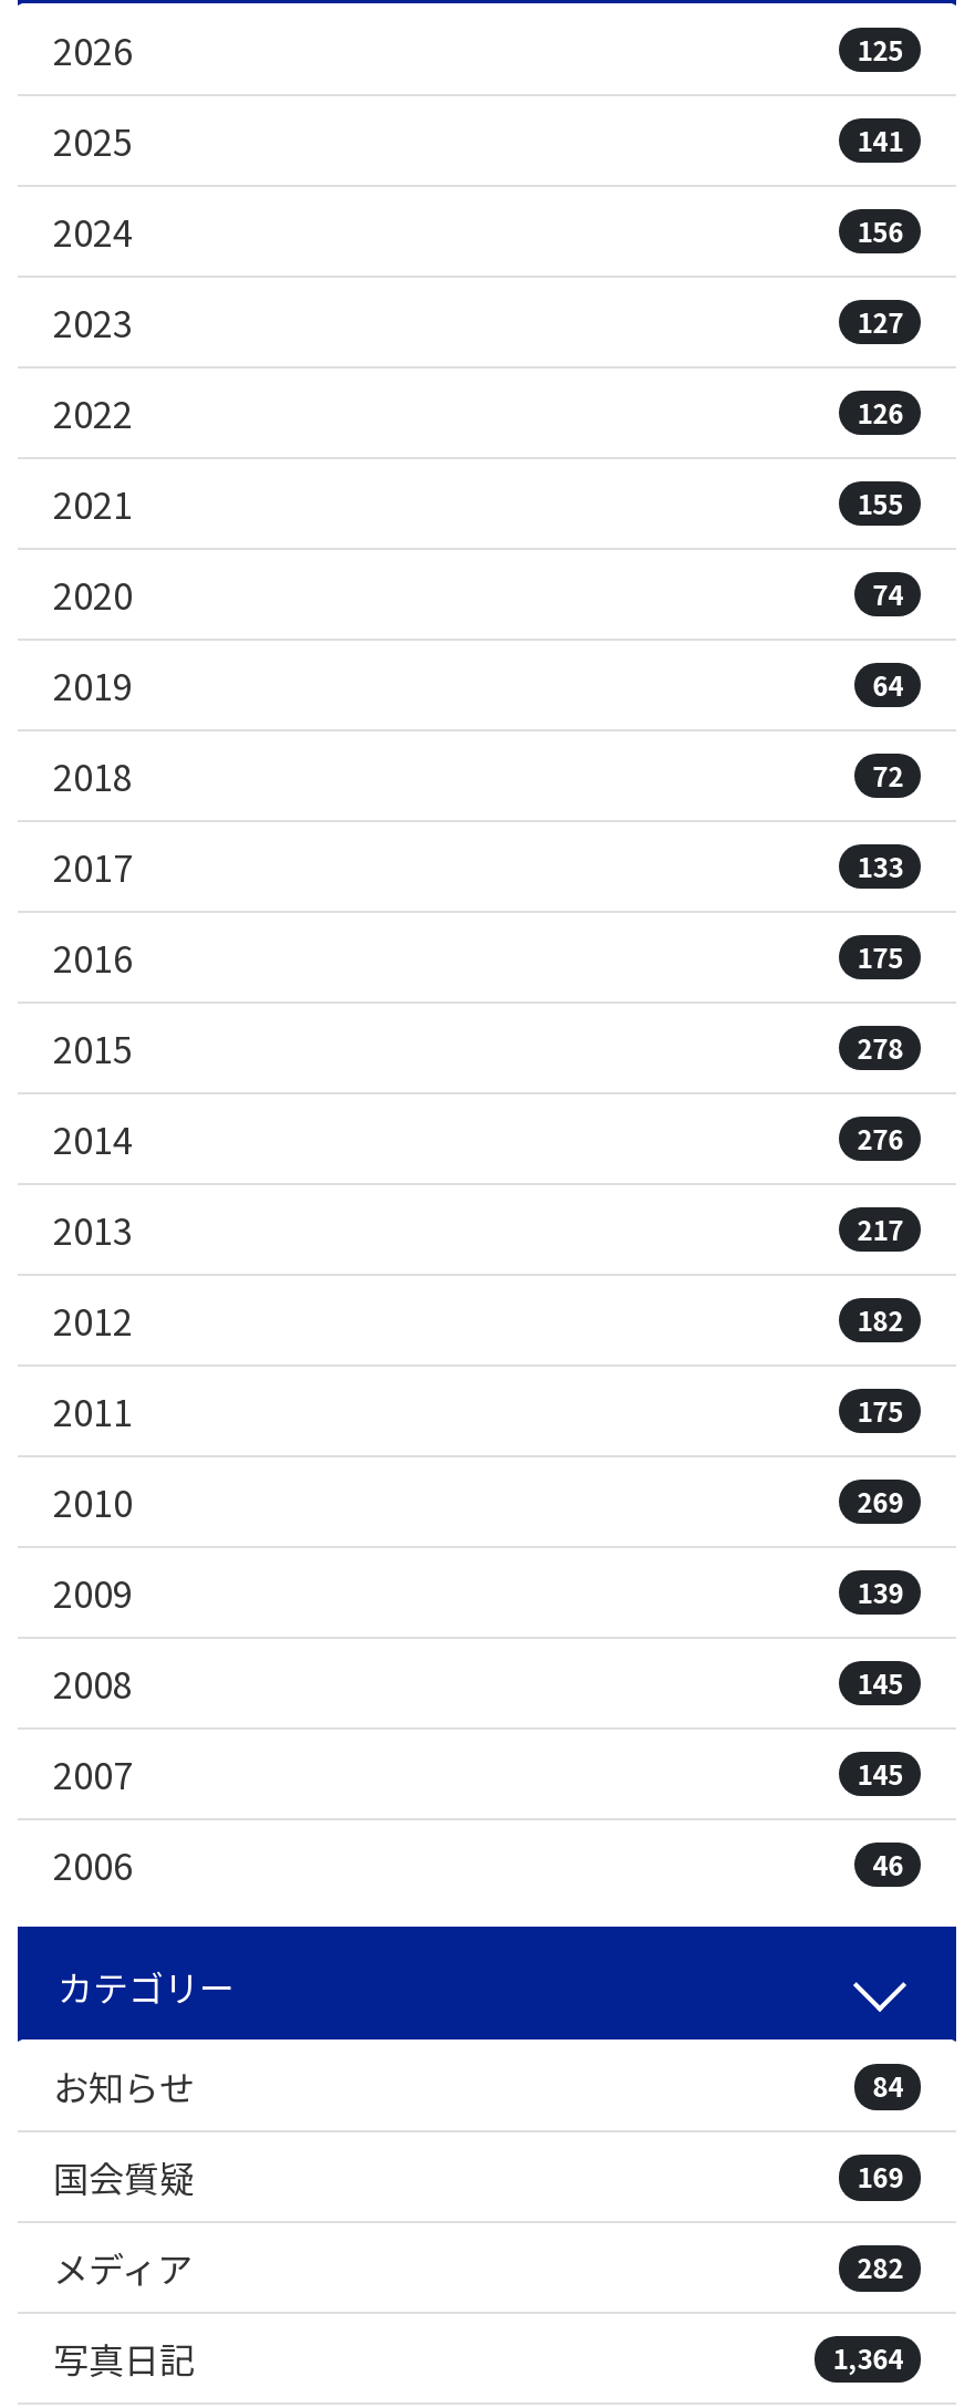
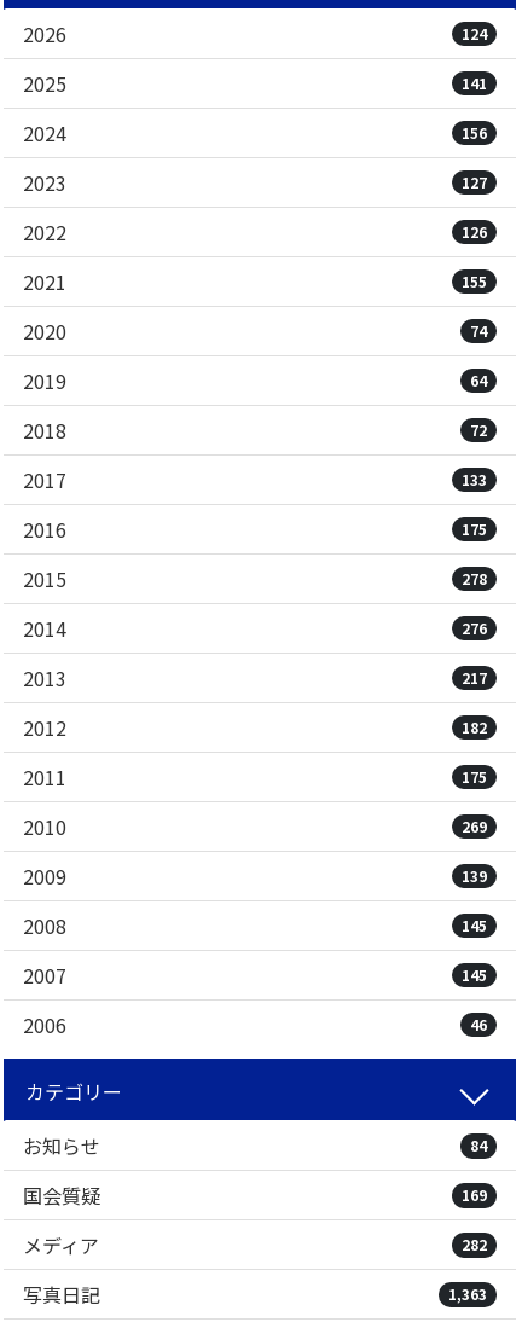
- 125
+ 124

- 1,364
+ 1,363
